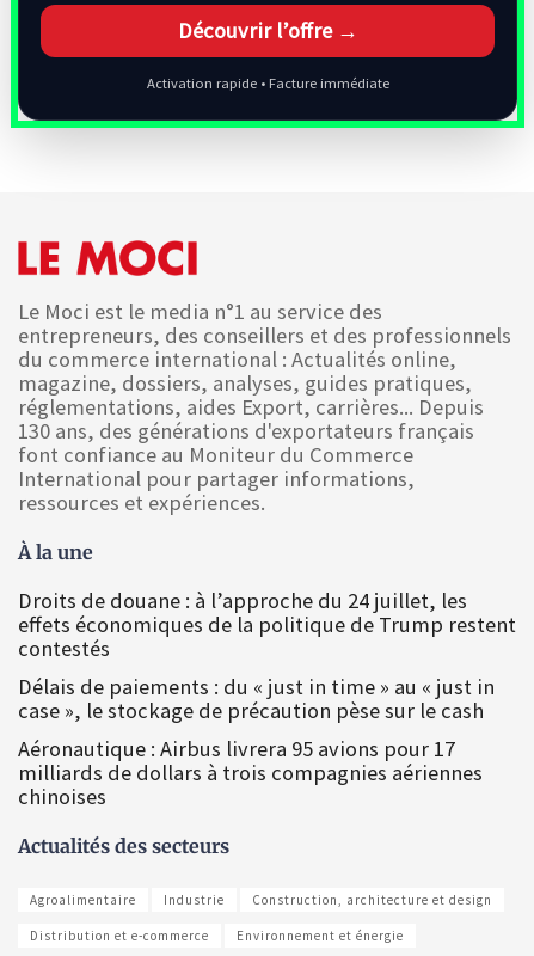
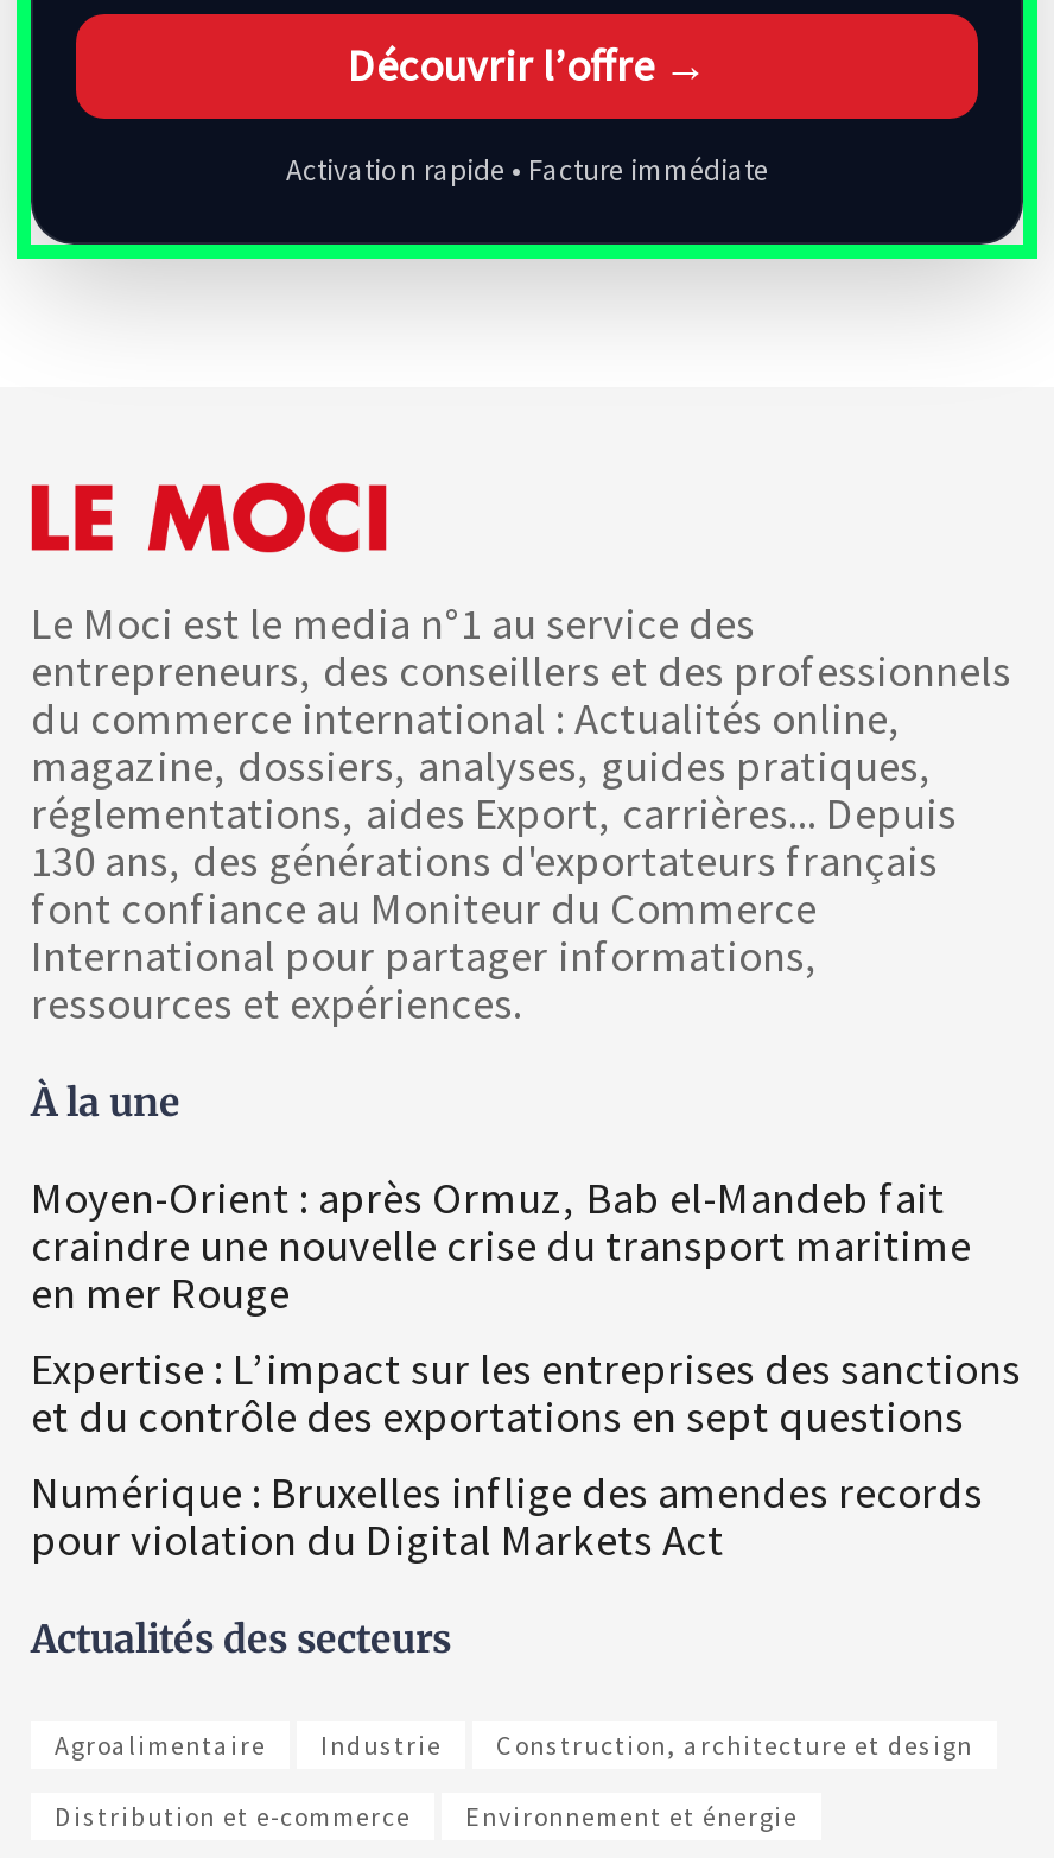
- Droits de douane : à l’approche du 24 juillet, les
- effets économiques de la politique de Trump restent
- contestés
- Délais de paiements : du « just in time » au « just in
- case », le stockage de précaution pèse sur le cash
- Aéronautique : Airbus livrera 95 avions pour 17
- milliards de dollars à trois compagnies aériennes
- chinoises
+ Moyen-Orient : après Ormuz, Bab el-Mandeb fait
+ craindre une nouvelle crise du transport maritime
+ en mer Rouge
+ Expertise : L’impact sur les entreprises des sanctions
+ et du contrôle des exportations en sept questions
+ Numérique : Bruxelles inflige des amendes records
+ pour violation du Digital Markets Act
